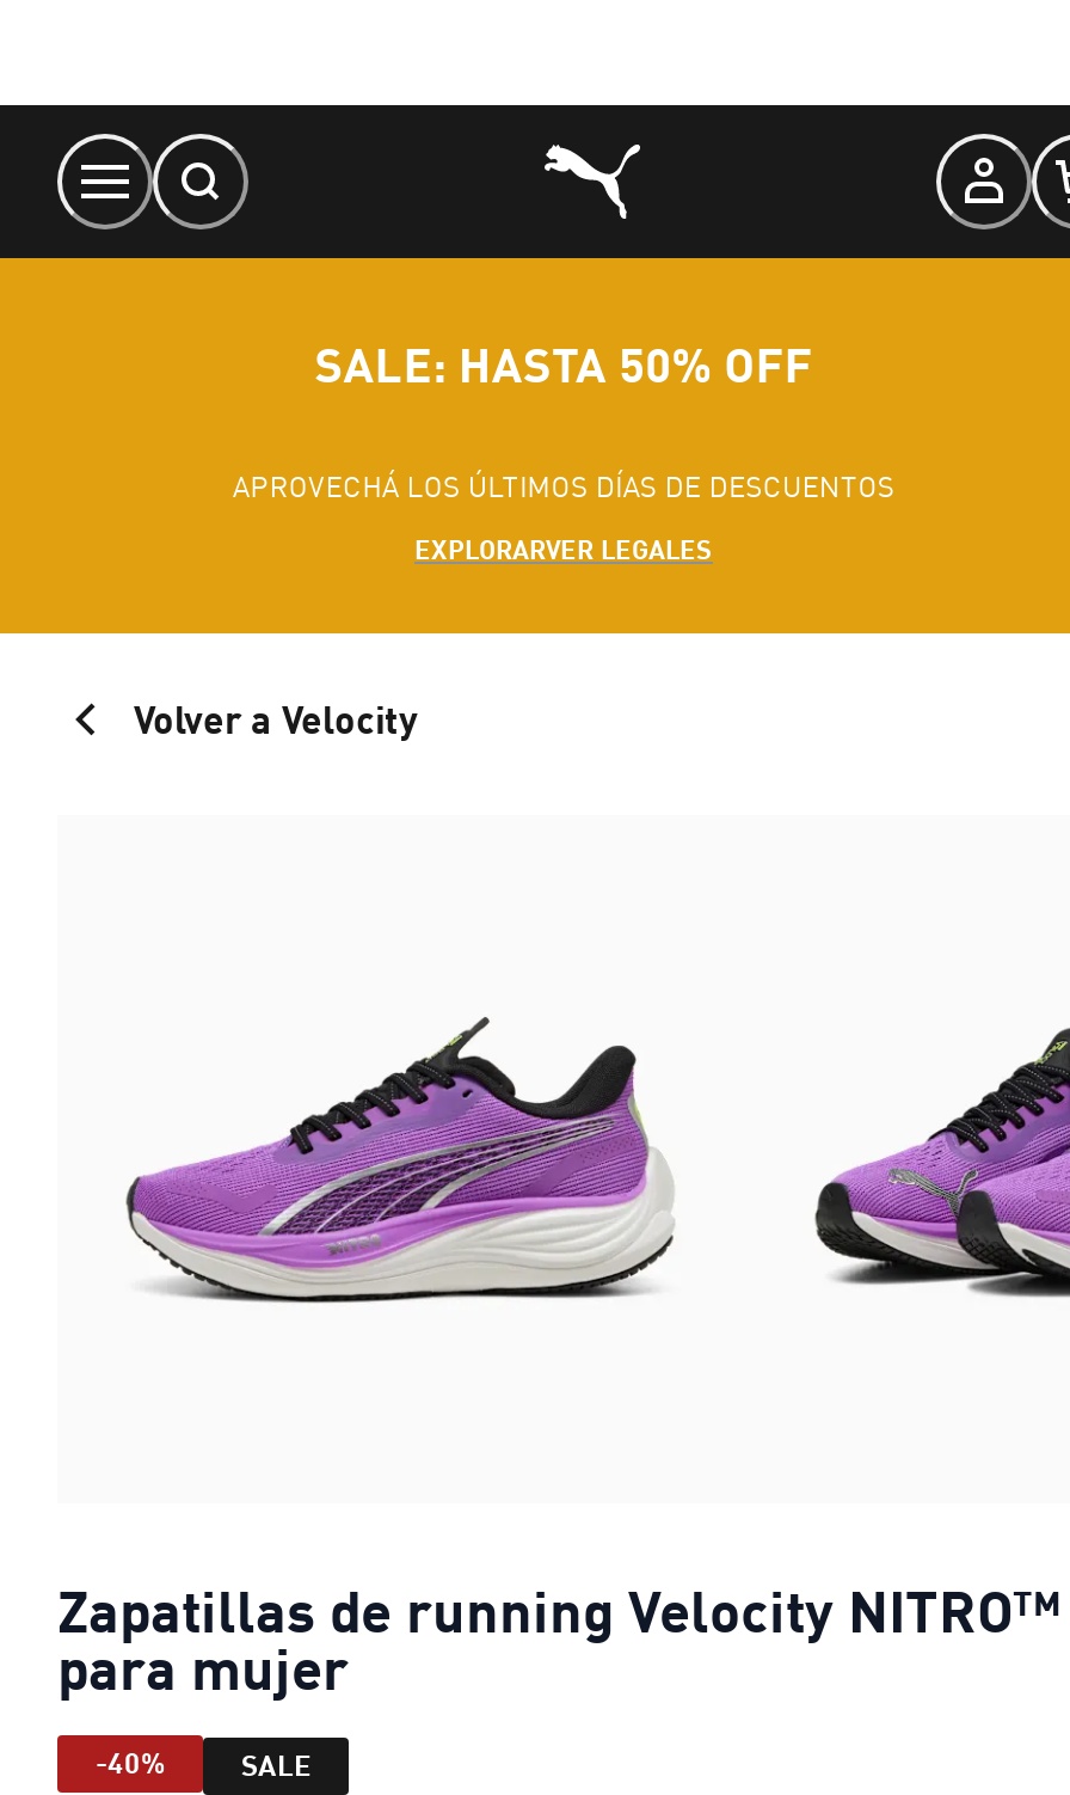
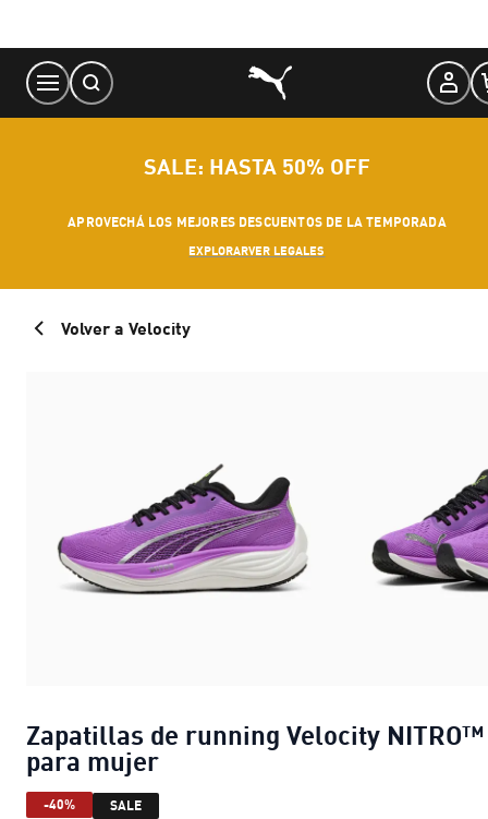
- APROVECHÁ LOS ÚLTIMOS DÍAS DE DESCUENTOS
+ APROVECHÁ LOS MEJORES DESCUENTOS DE LA TEMPORADA
